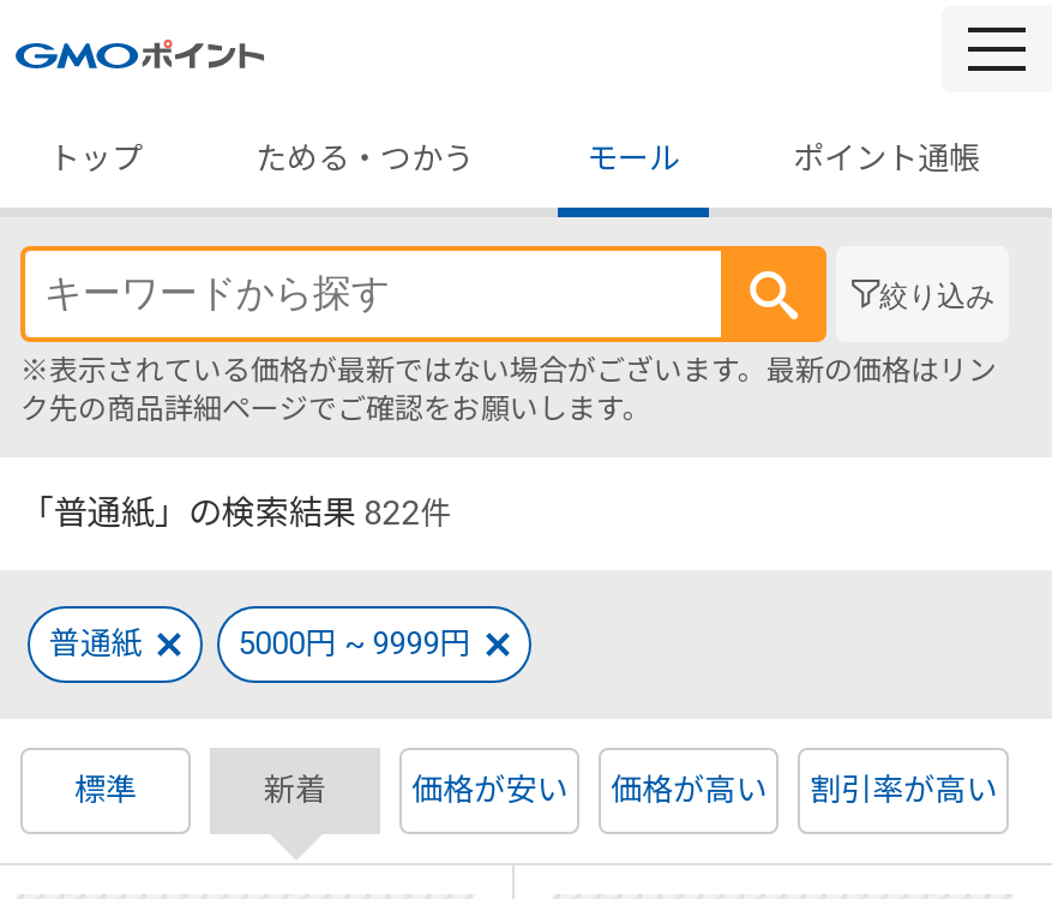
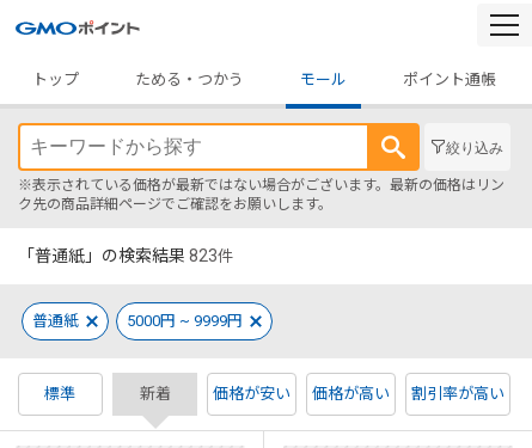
- 「普通紙」の検索結果822件
+ 「普通紙」の検索結果823件
